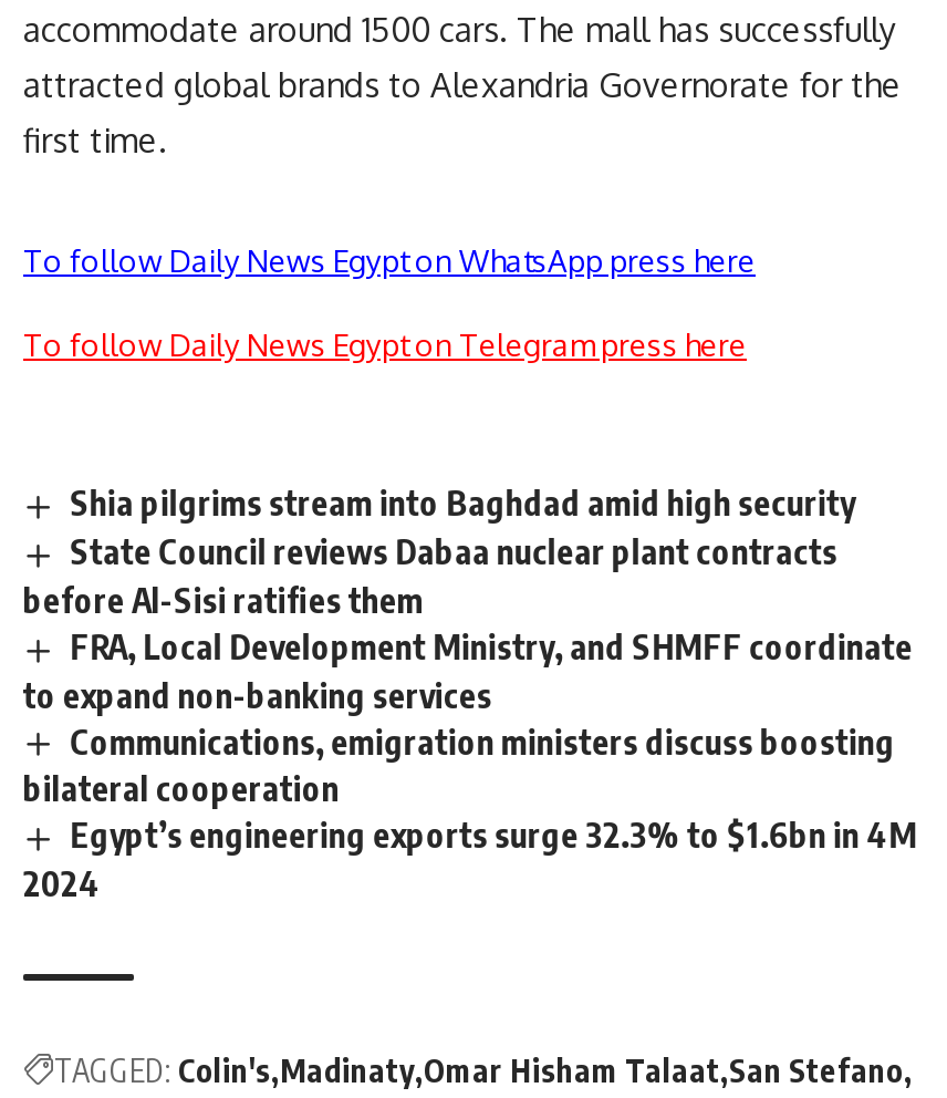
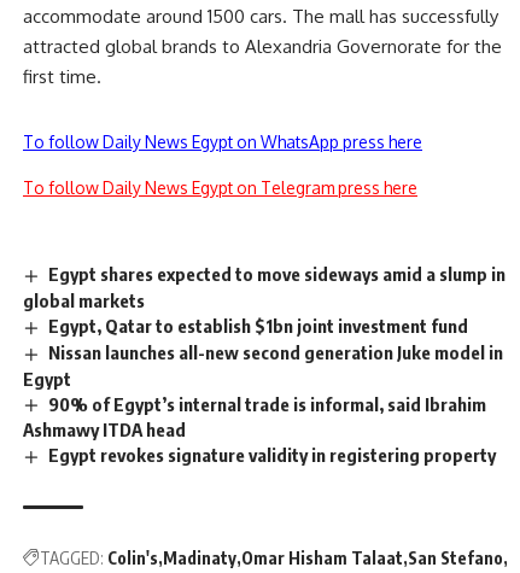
- Shia pilgrims stream into Baghdad amid high security
- State Council reviews Dabaa nuclear plant contracts
- before Al-Sisi ratifies them
- FRA, Local Development Ministry, and SHMFF coordinate
- to expand non-banking services
- Communications, emigration ministers discuss boosting
- bilateral cooperation
- Egypt’s engineering exports surge 32.3% to $1.6bn in 4M
- 2024
+ Egypt shares expected to move sideways amid a slump in
+ global markets
+ Egypt, Qatar to establish $1bn joint investment fund
+ Nissan launches all-new second generation Juke model in
+ Egypt
+ 90% of Egypt’s internal trade is informal, said Ibrahim
+ Ashmawy ITDA head
+ Egypt revokes signature validity in registering property
